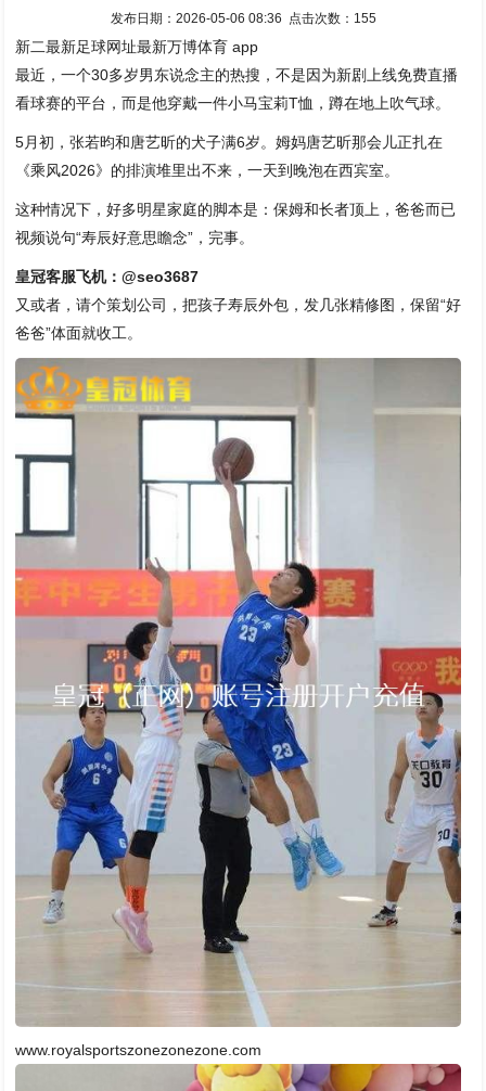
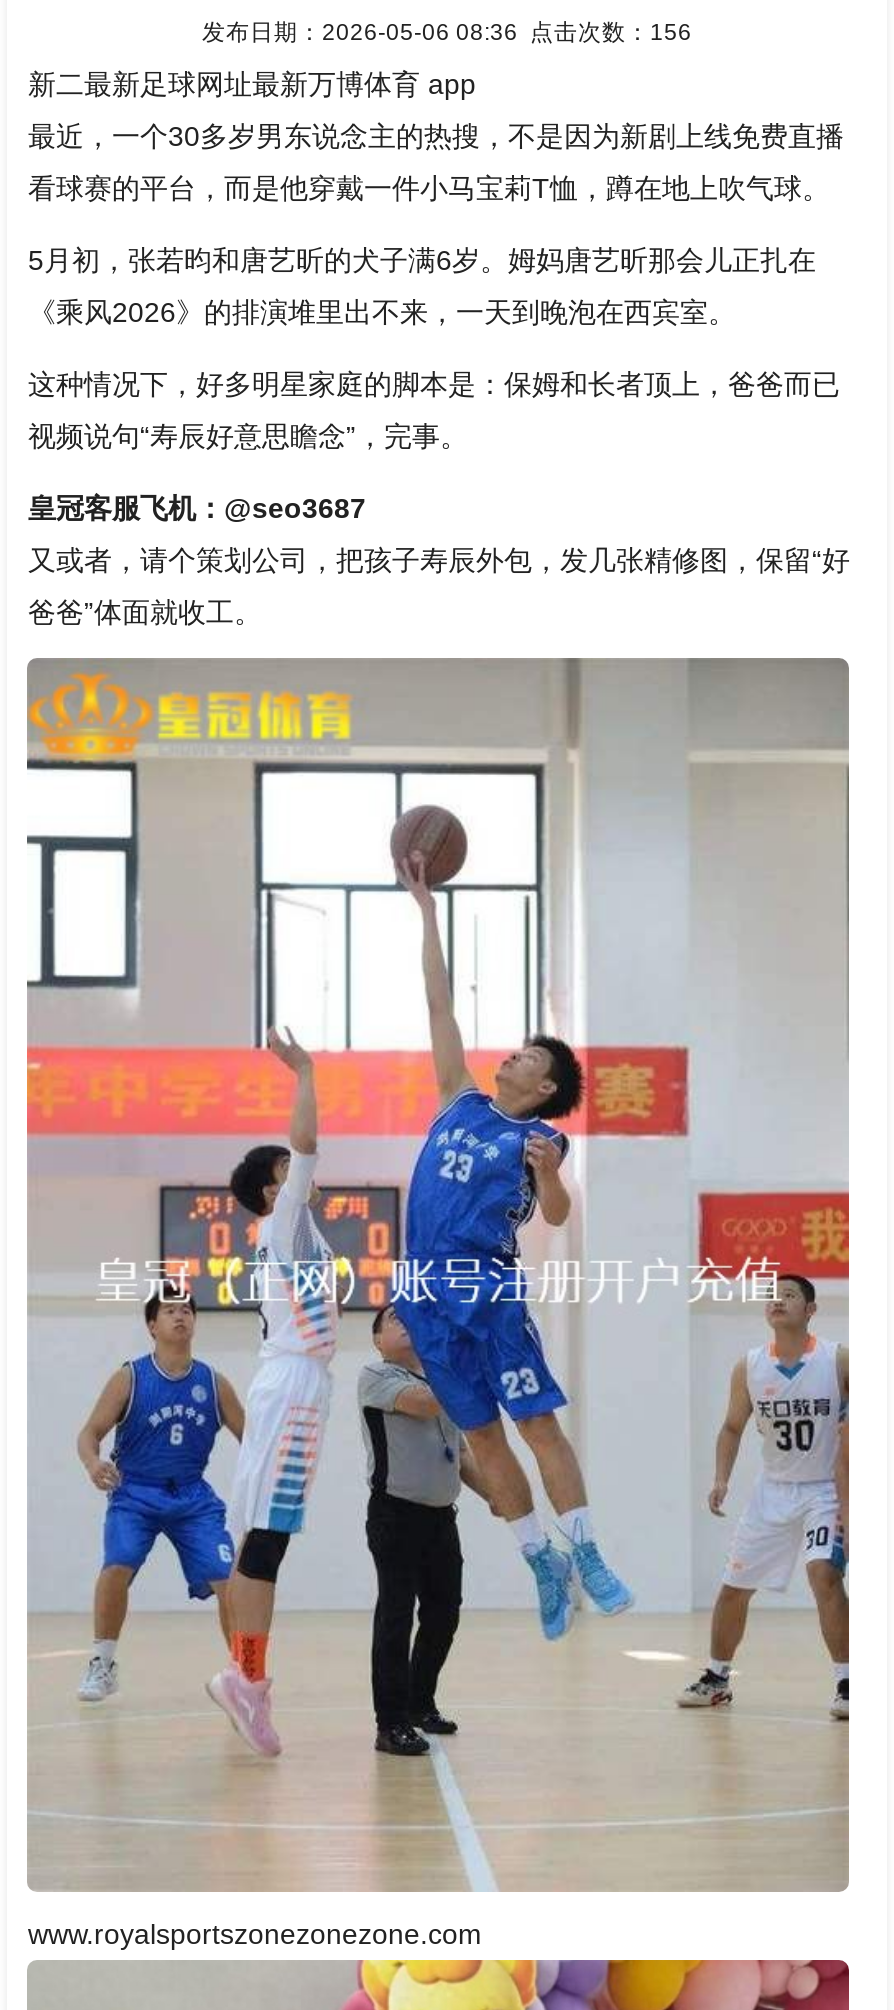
- 发布日期：2026-05-06 08:36 点击次数：155
+ 发布日期：2026-05-06 08:36 点击次数：156
